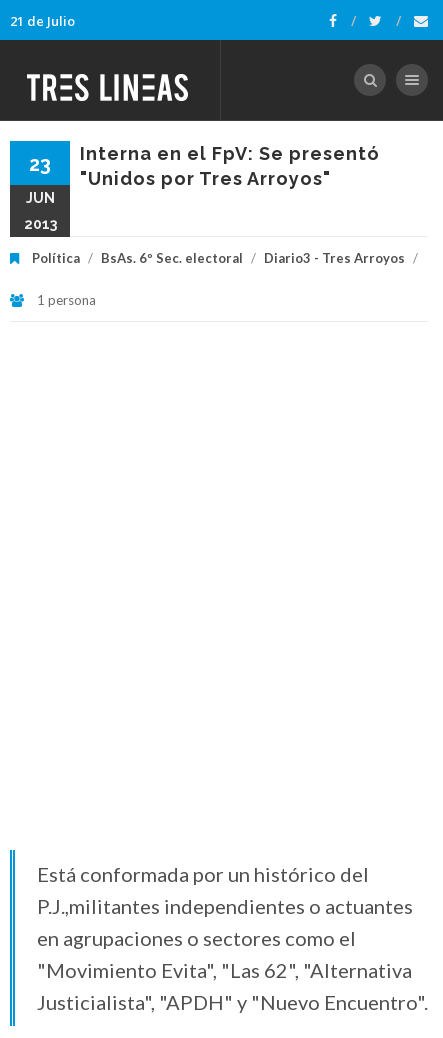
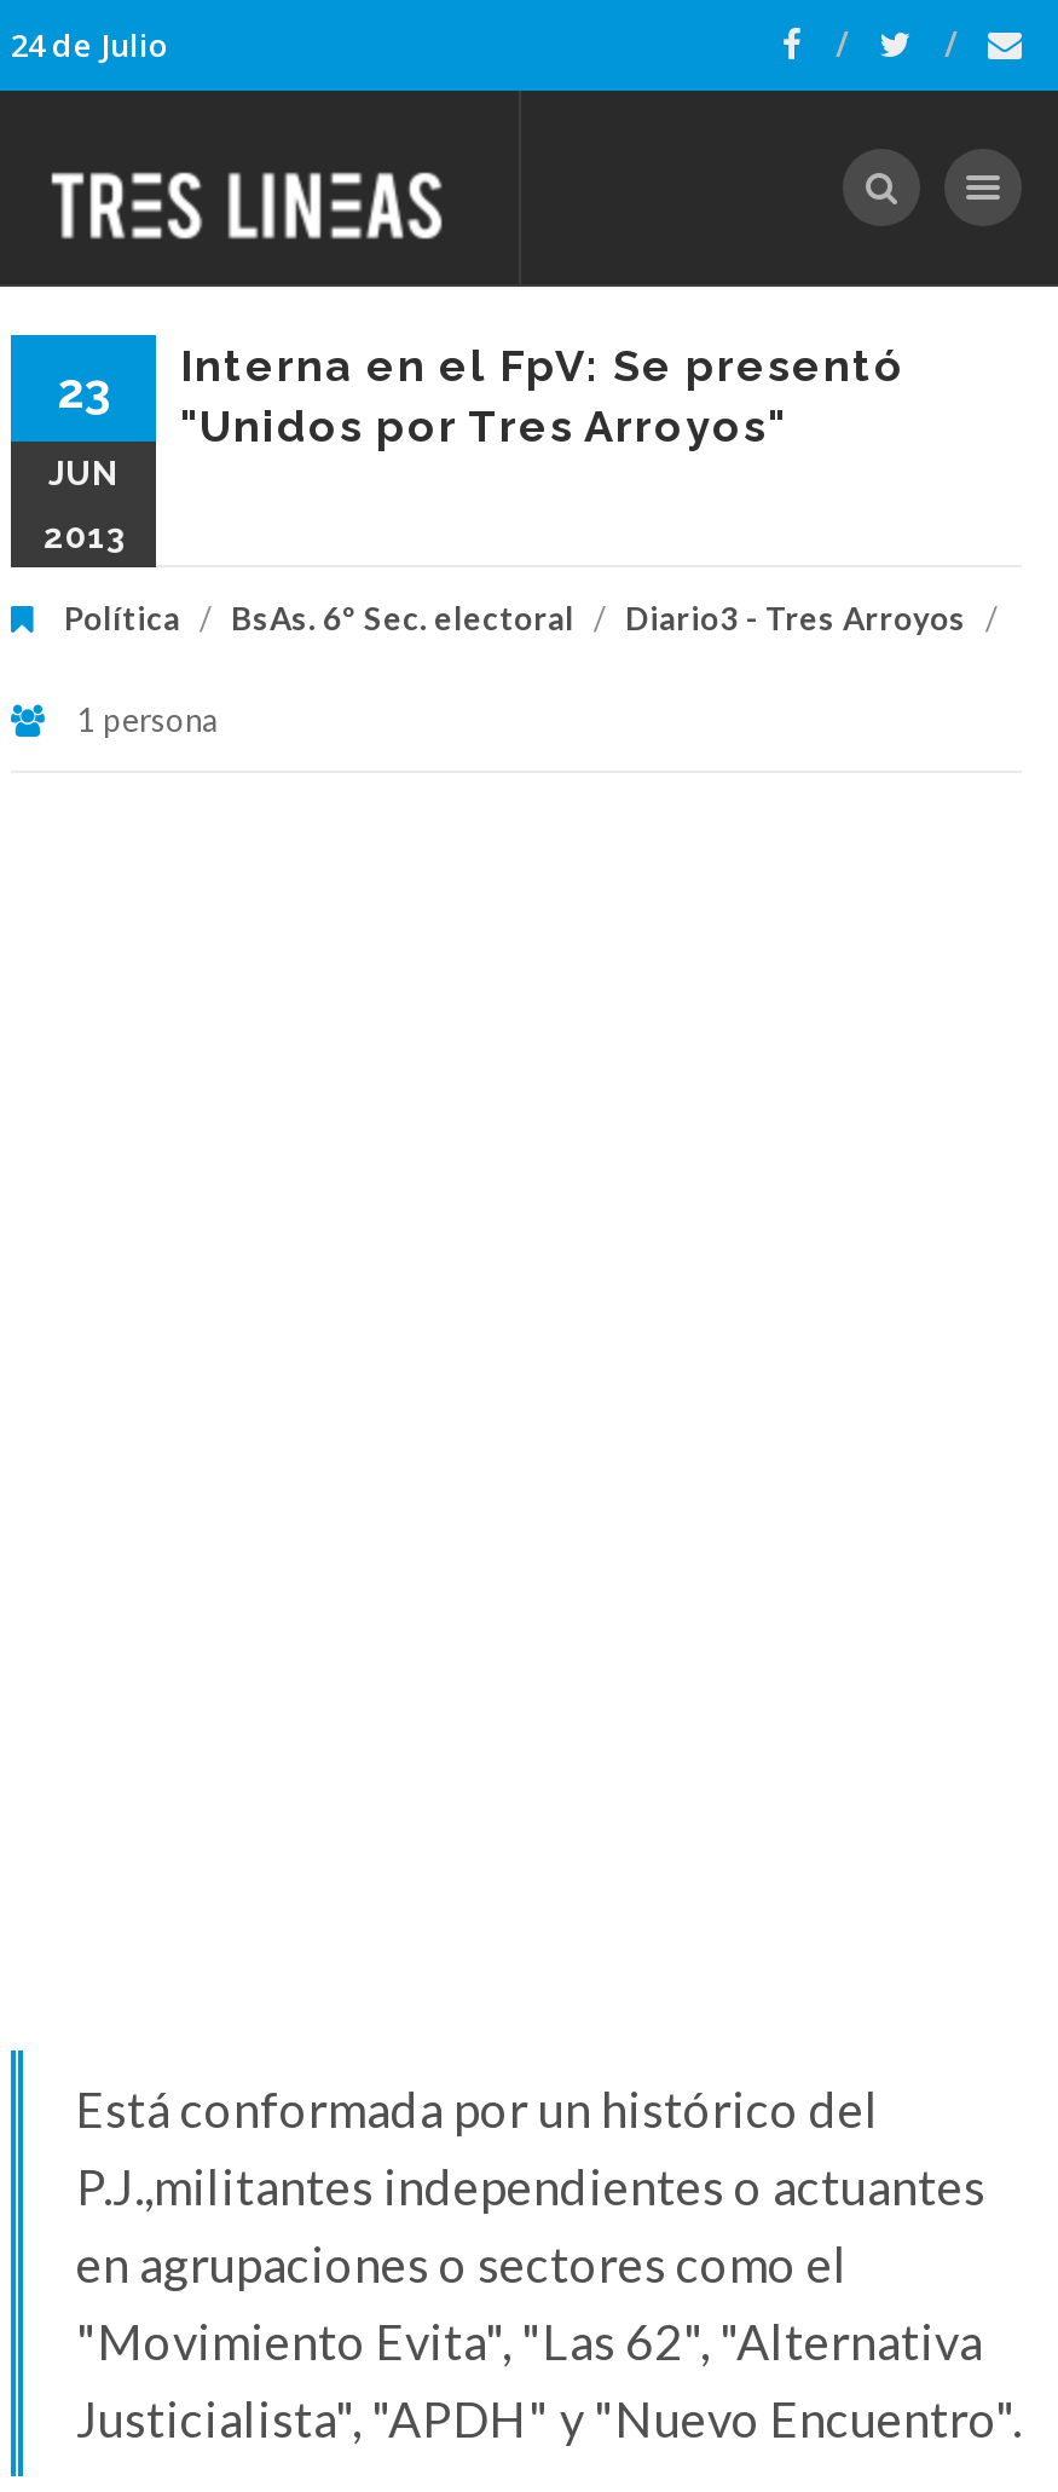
- 21 de Julio
+ 24 de Julio
